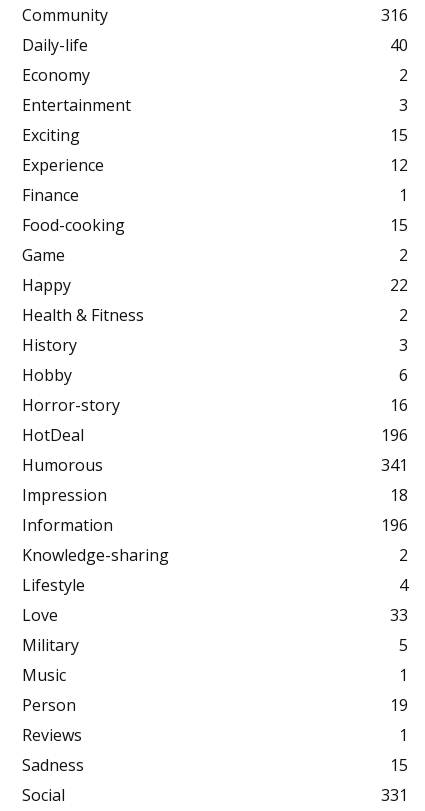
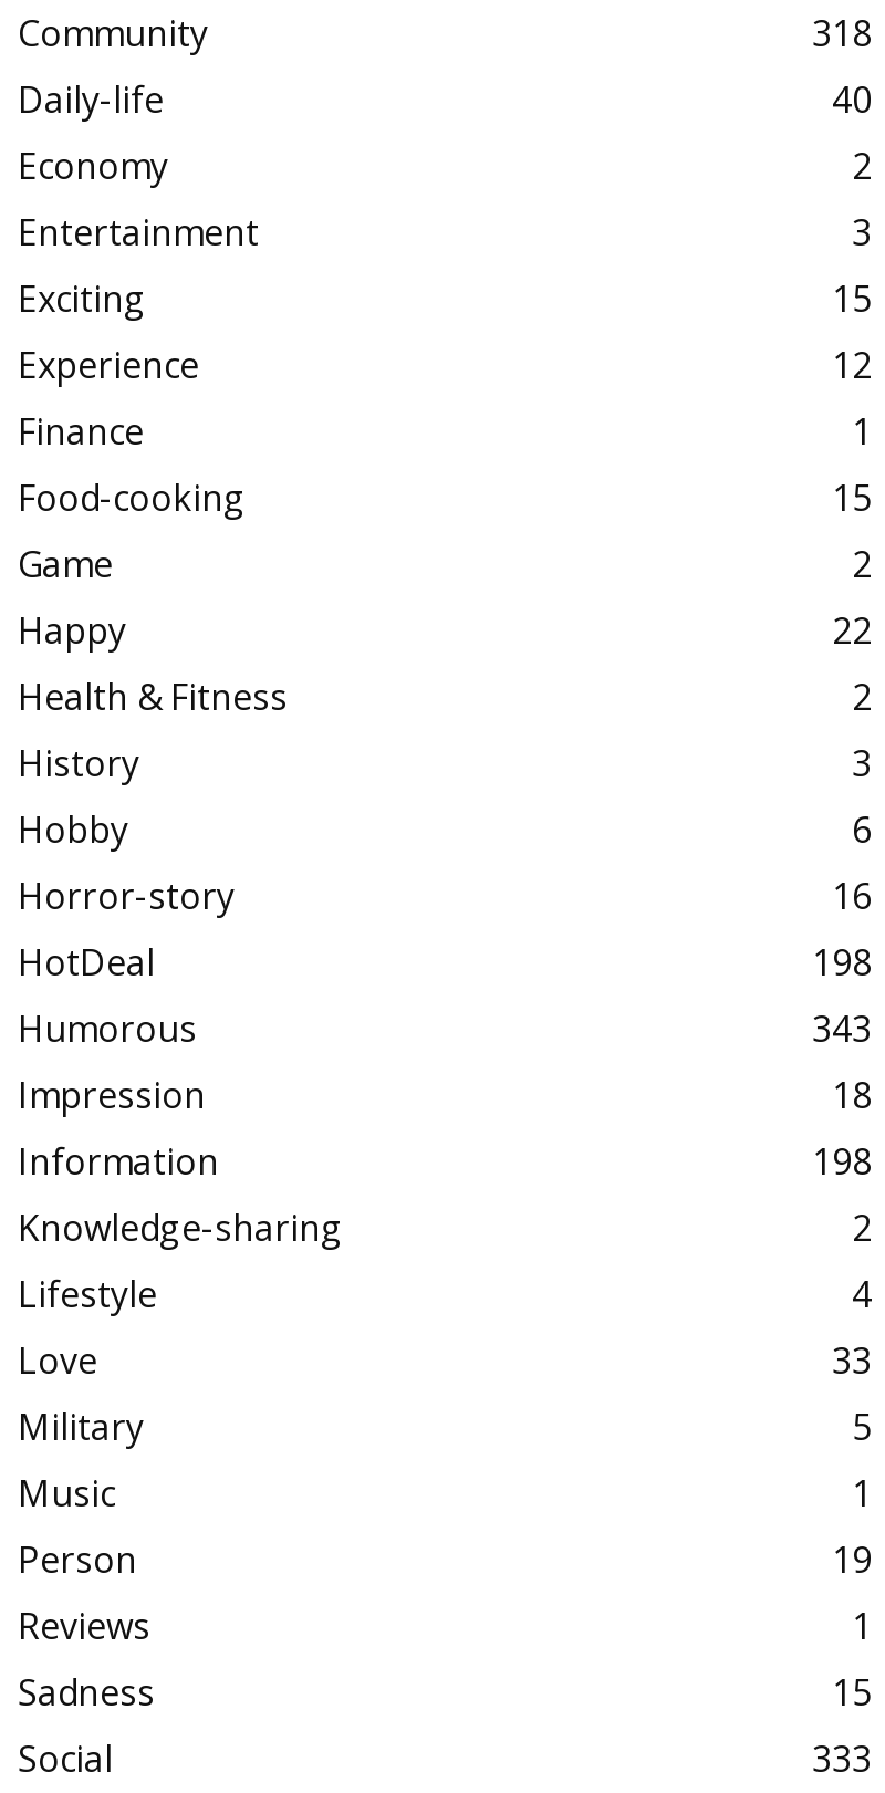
- 316
+ 318

- 196
+ 198

- 341
+ 343

- 196
+ 198

- 331
+ 333
